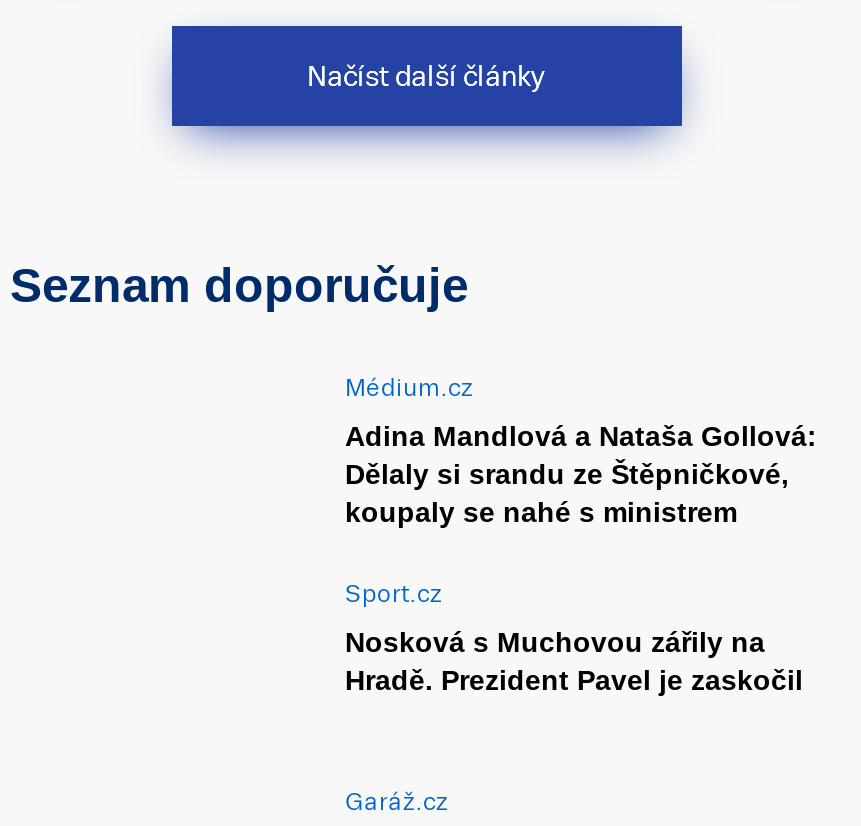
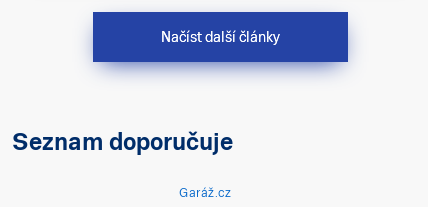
- Médium.cz
- Adina Mandlová a Nataša Gollová:
- Dělaly si srandu ze Štěpničkové,
- koupaly se nahé s ministrem
- Sport.cz
- Nosková s Muchovou zářily na
- Hradě. Prezident Pavel je zaskočil
